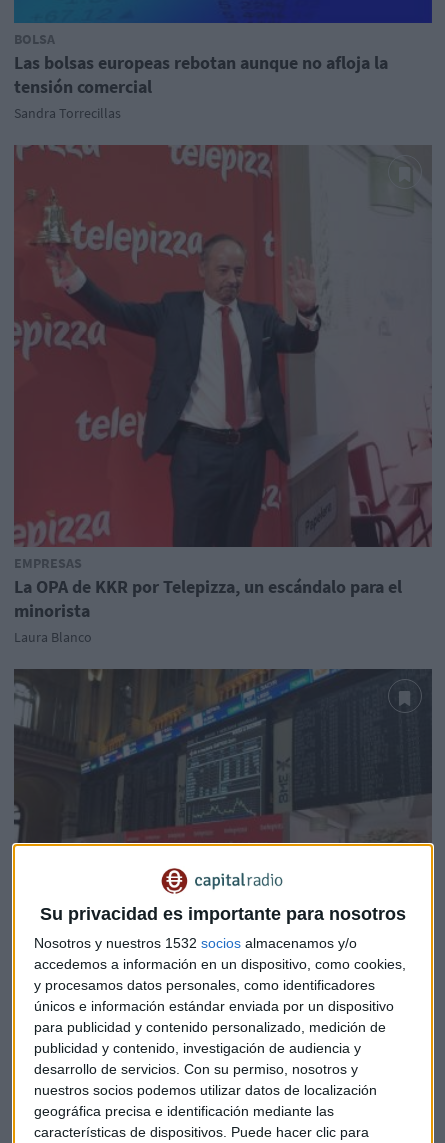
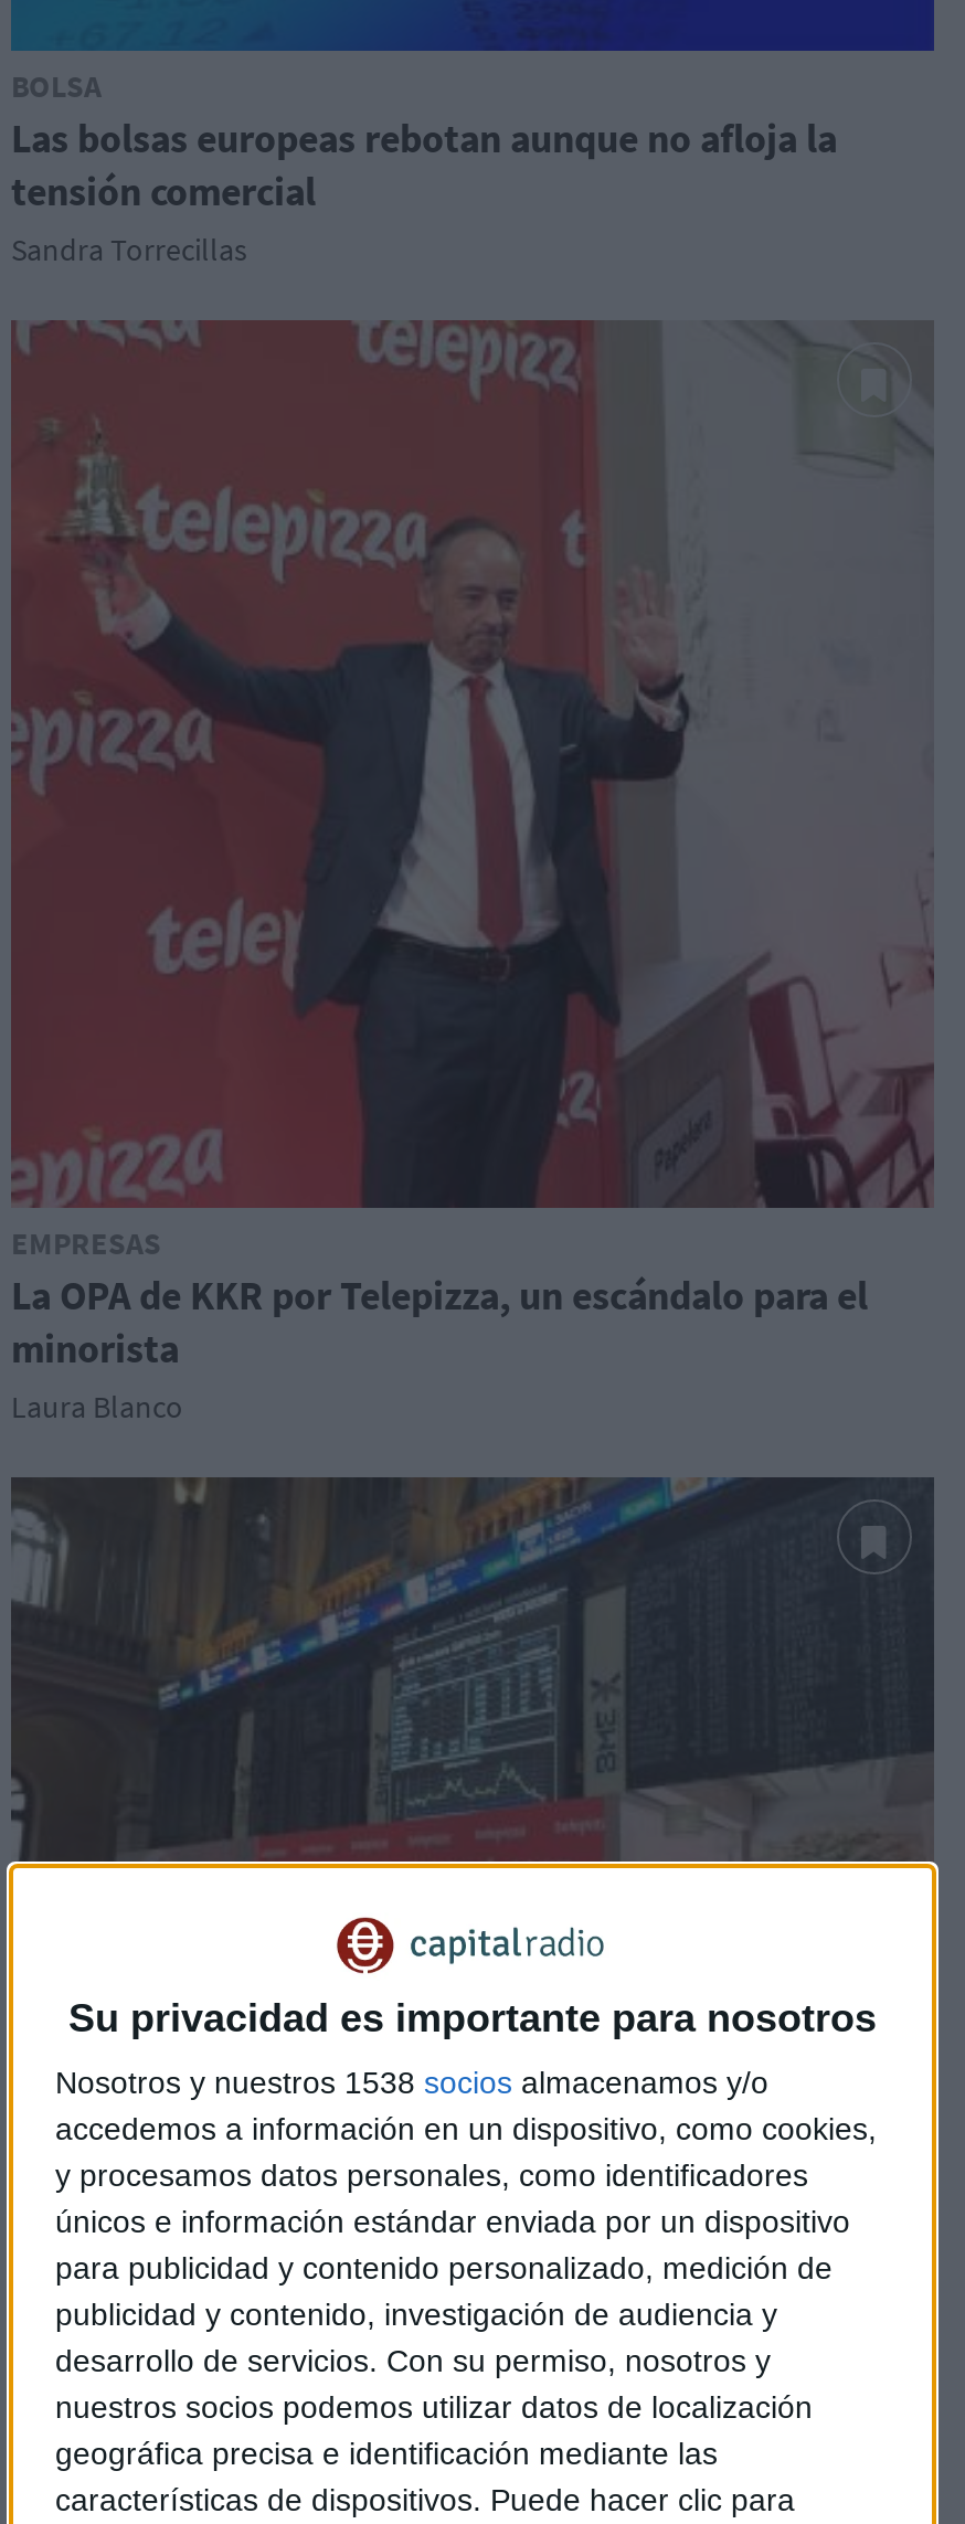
- Nosotros y nuestros 1532 socios almacenamos y/o
+ Nosotros y nuestros 1538 socios almacenamos y/o
